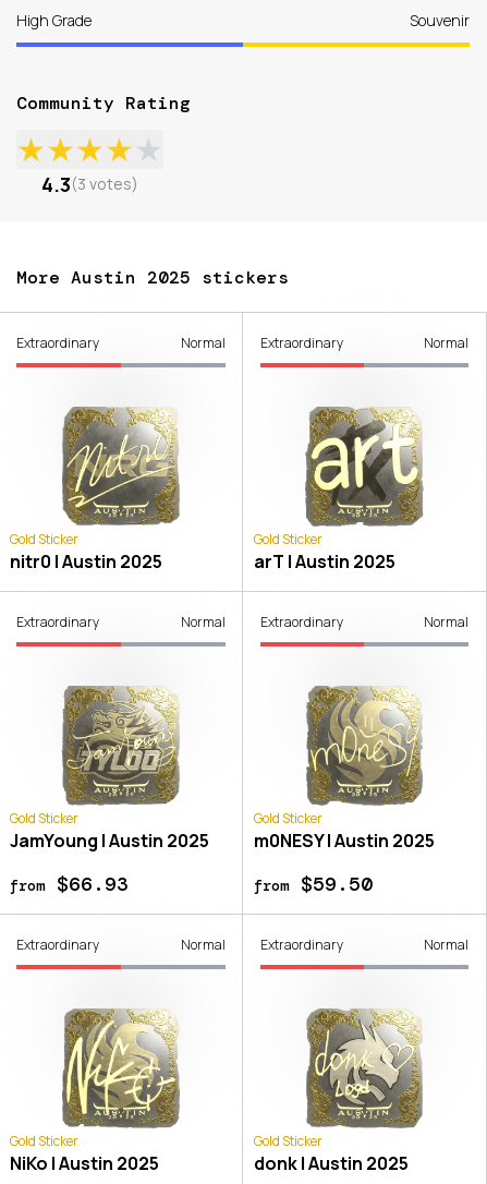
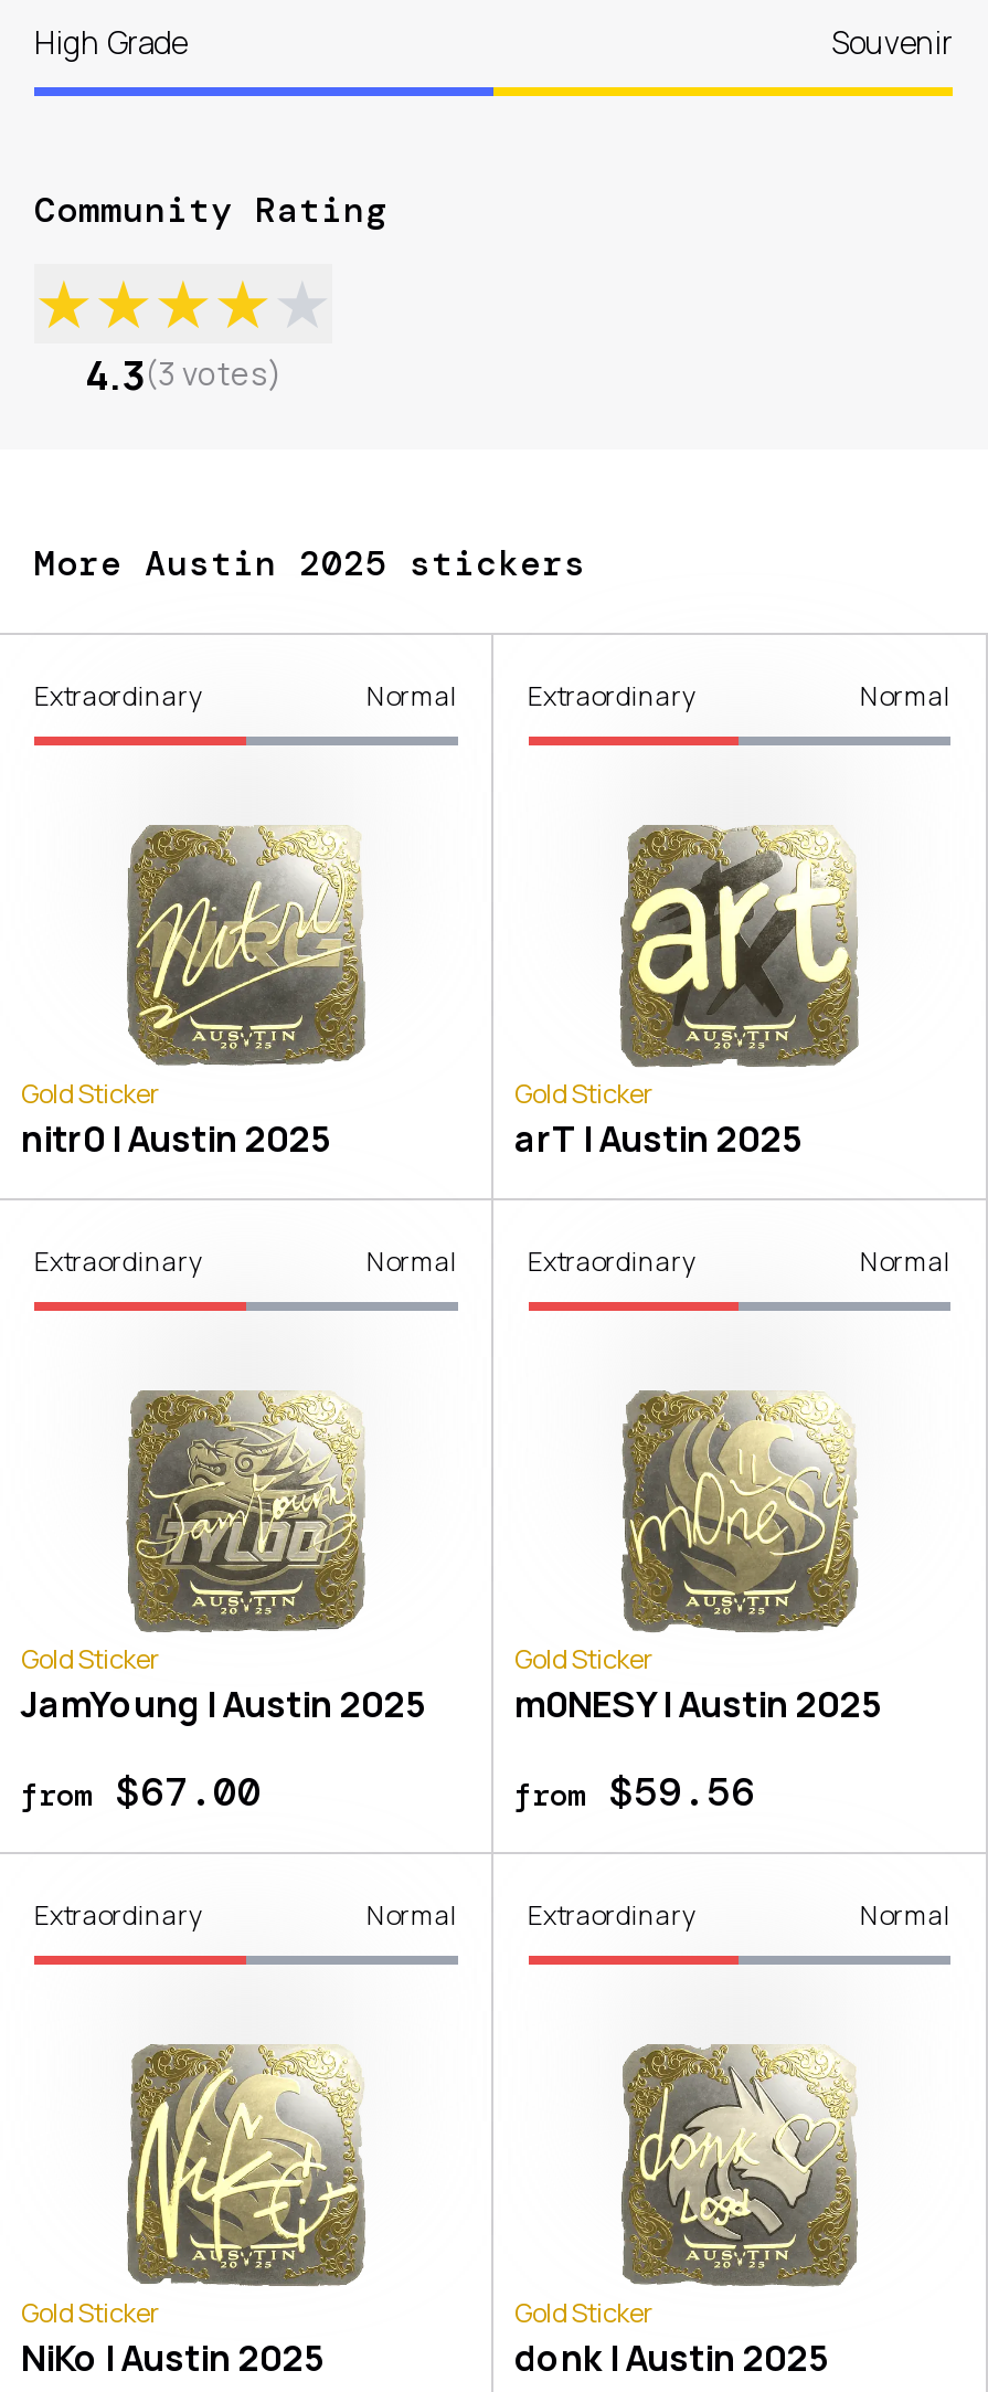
- from $66.93
+ from $67.00

- from $59.50
+ from $59.56
